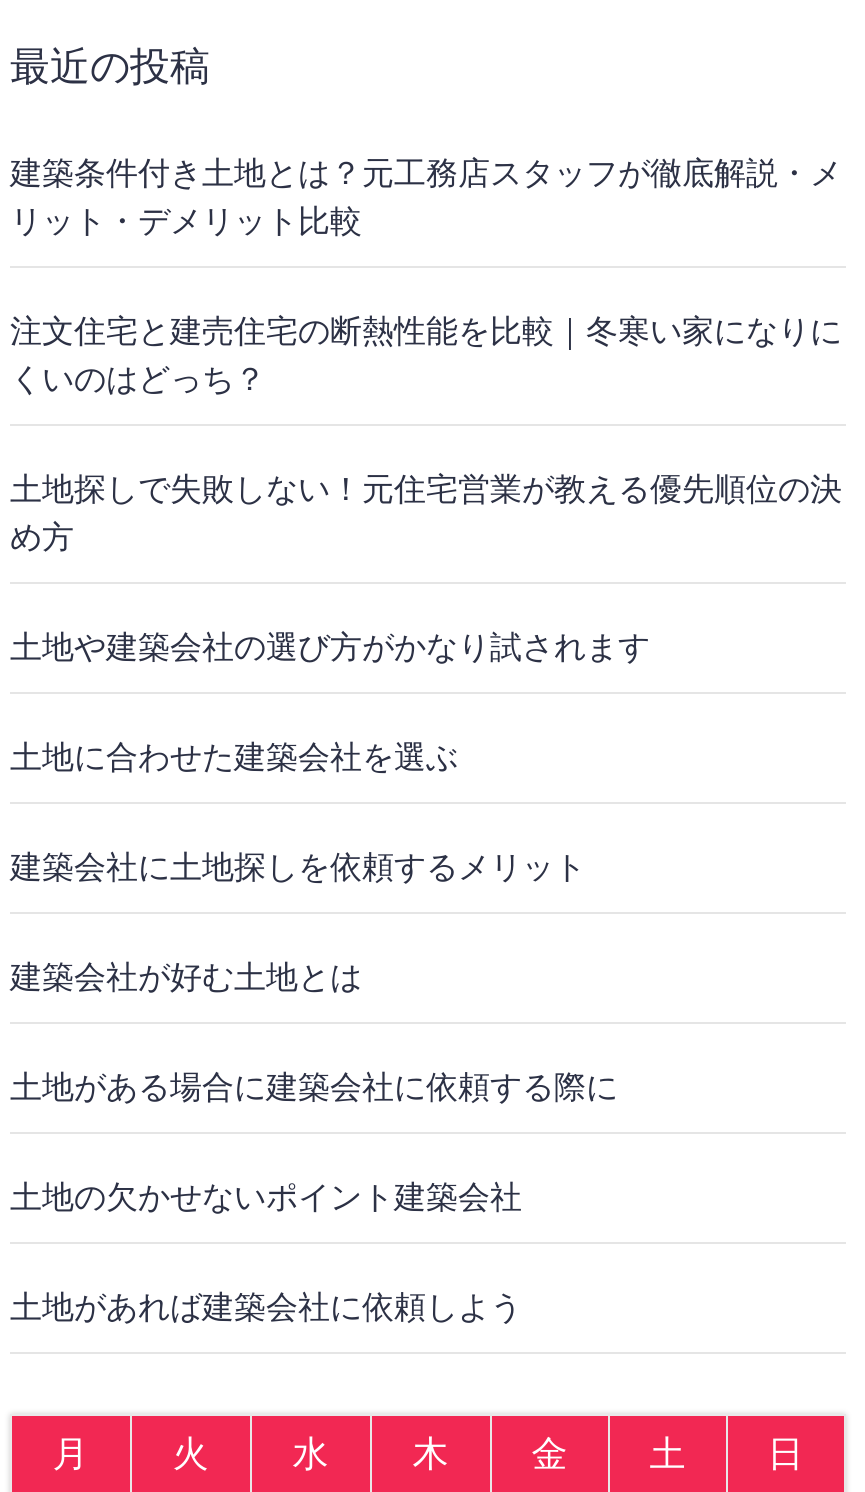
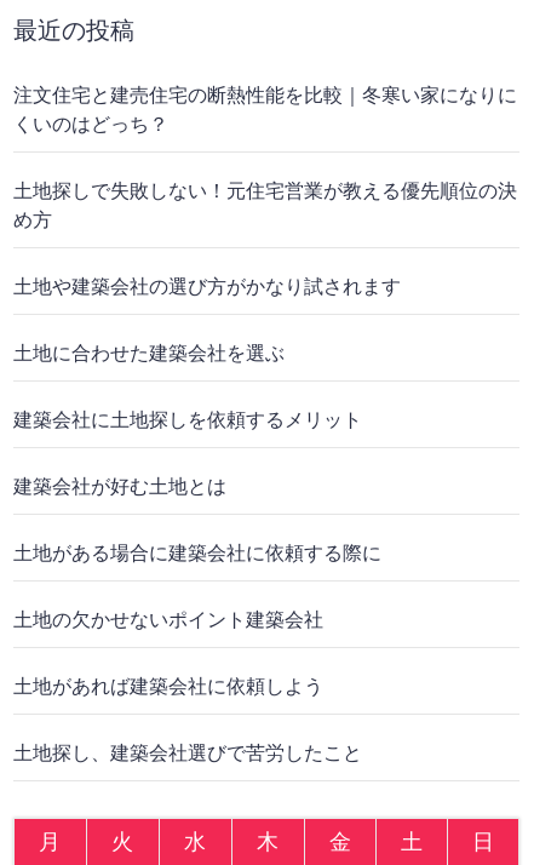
- 建築条件付き土地とは？元工務店スタッフが徹底解説・メ
- リット・デメリット比較

moved up: 注文住宅と建売住宅の断熱性能を比較｜冬寒い家になりに | くいのはどっち？ | 土地探しで失敗しない！元住宅営業が教える優先順位の決 | ... | 土地の欠かせないポイント建築会社 | 土地があれば建築会社に依頼しよう

+ 土地探し、建築会社選びで苦労したこと
